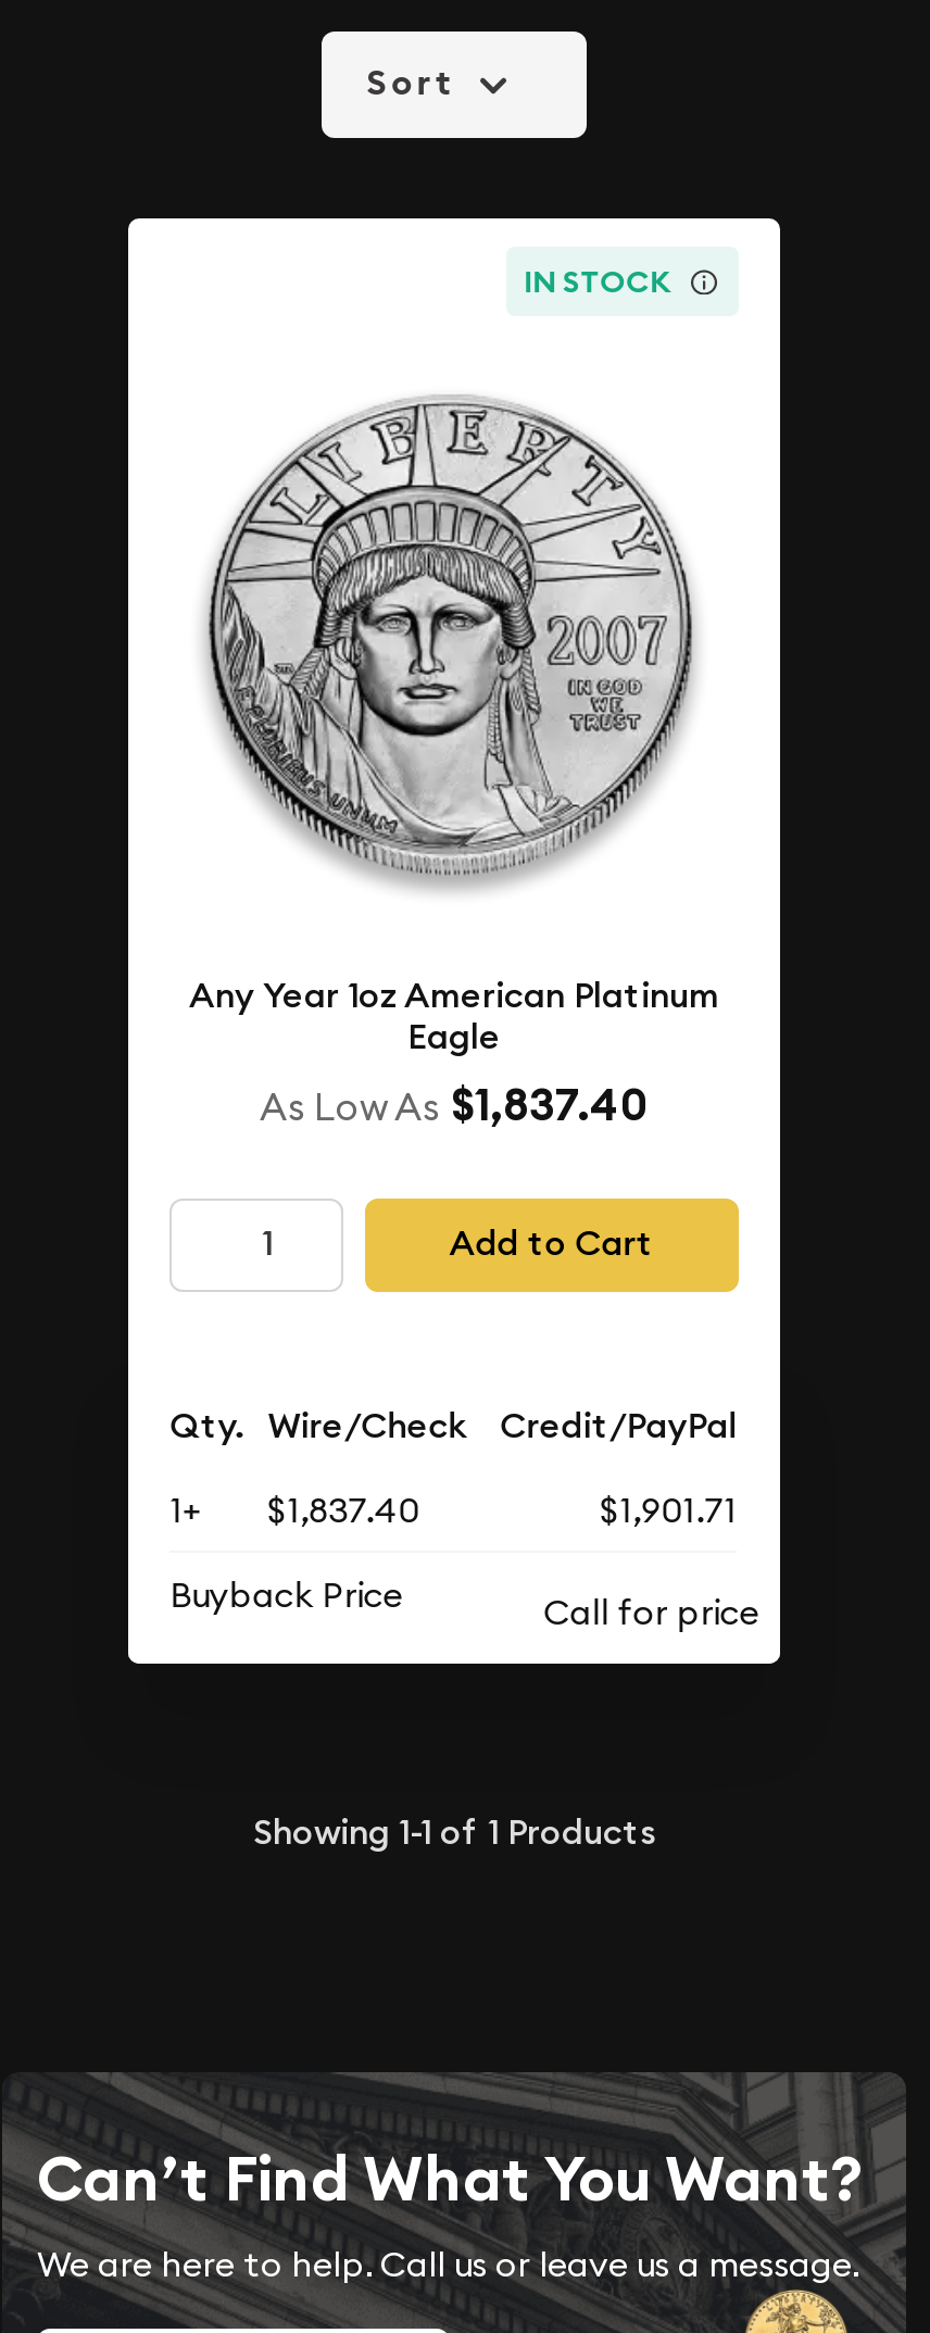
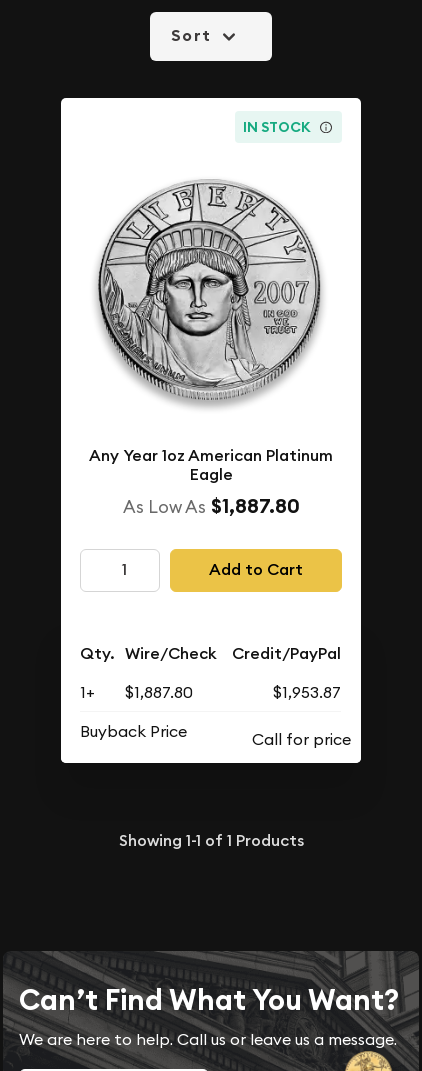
- As Low As $1,837.40
+ As Low As $1,887.80

- 1+ $1,837.40
+ 1+ $1,887.80

- $1,901.71
+ $1,953.87
